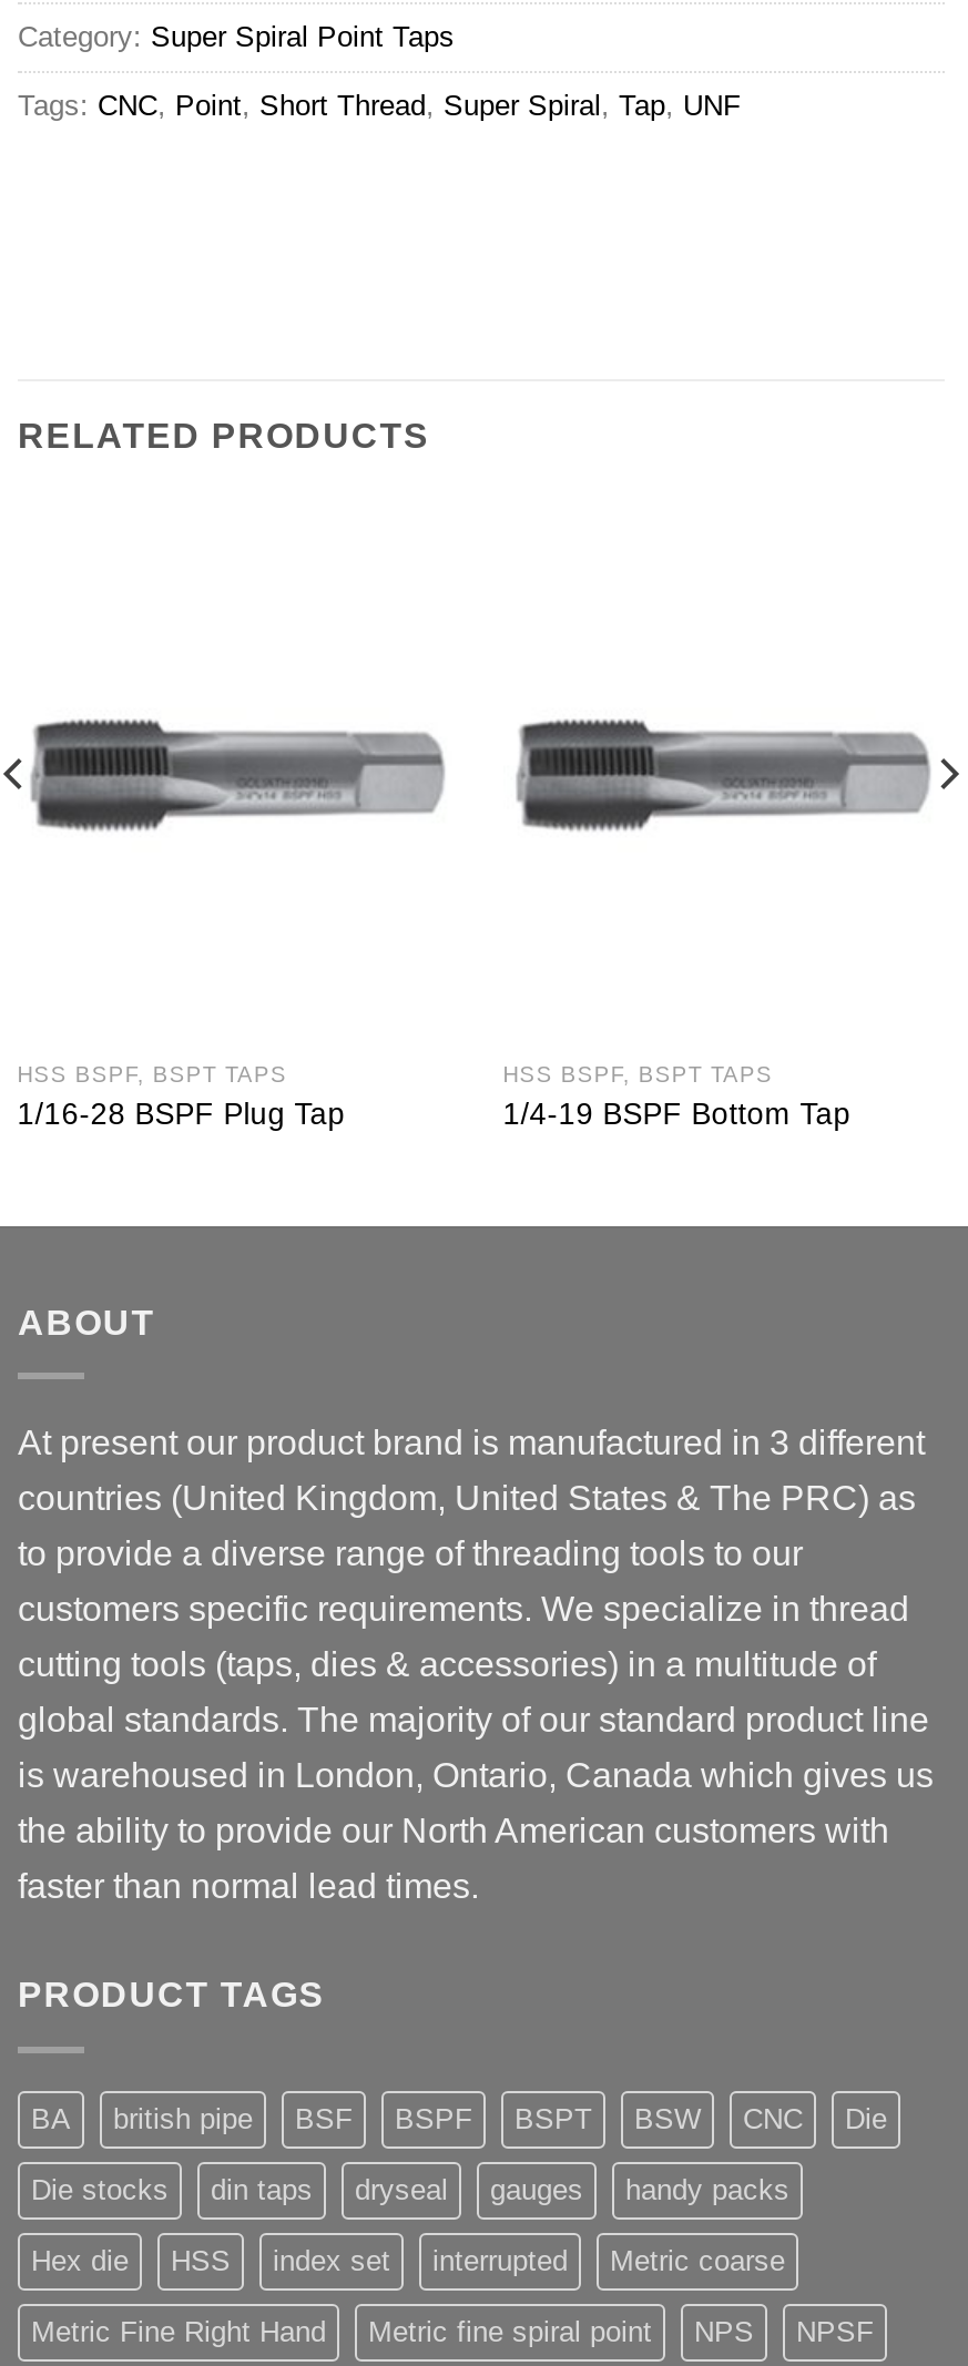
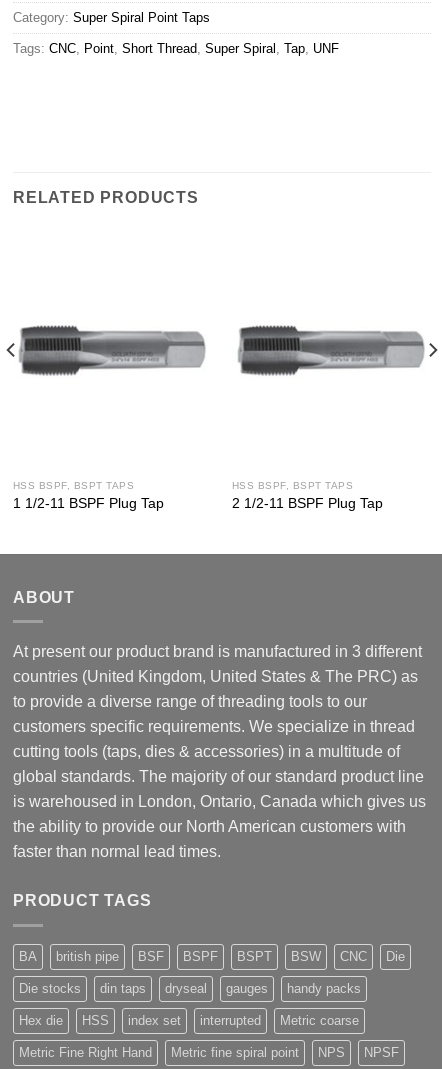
- 1/16-28 BSPF Plug Tap
+ 1 1/2-11 BSPF Plug Tap

- 1/4-19 BSPF Bottom Tap
+ 2 1/2-11 BSPF Plug Tap
